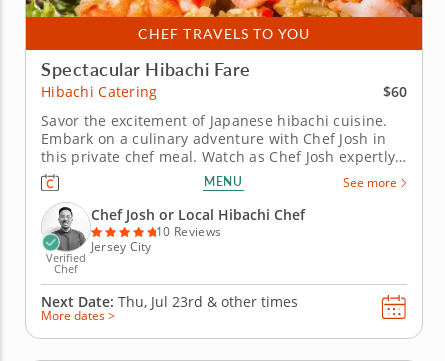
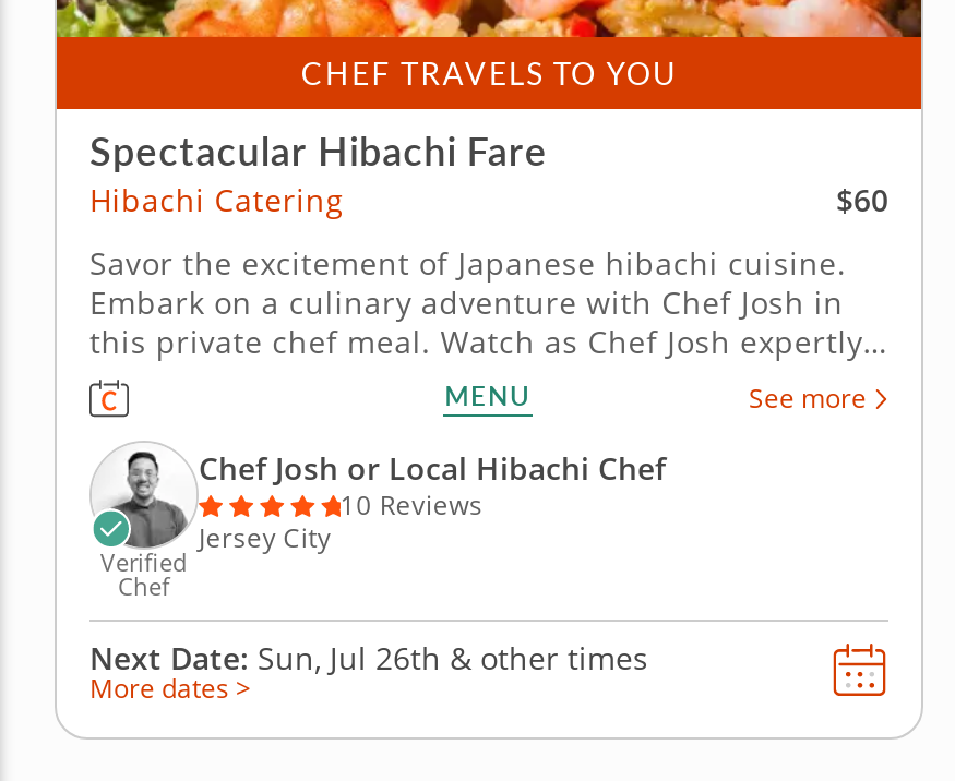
- Next Date: Thu, Jul 23rd & other times
+ Next Date: Sun, Jul 26th & other times
